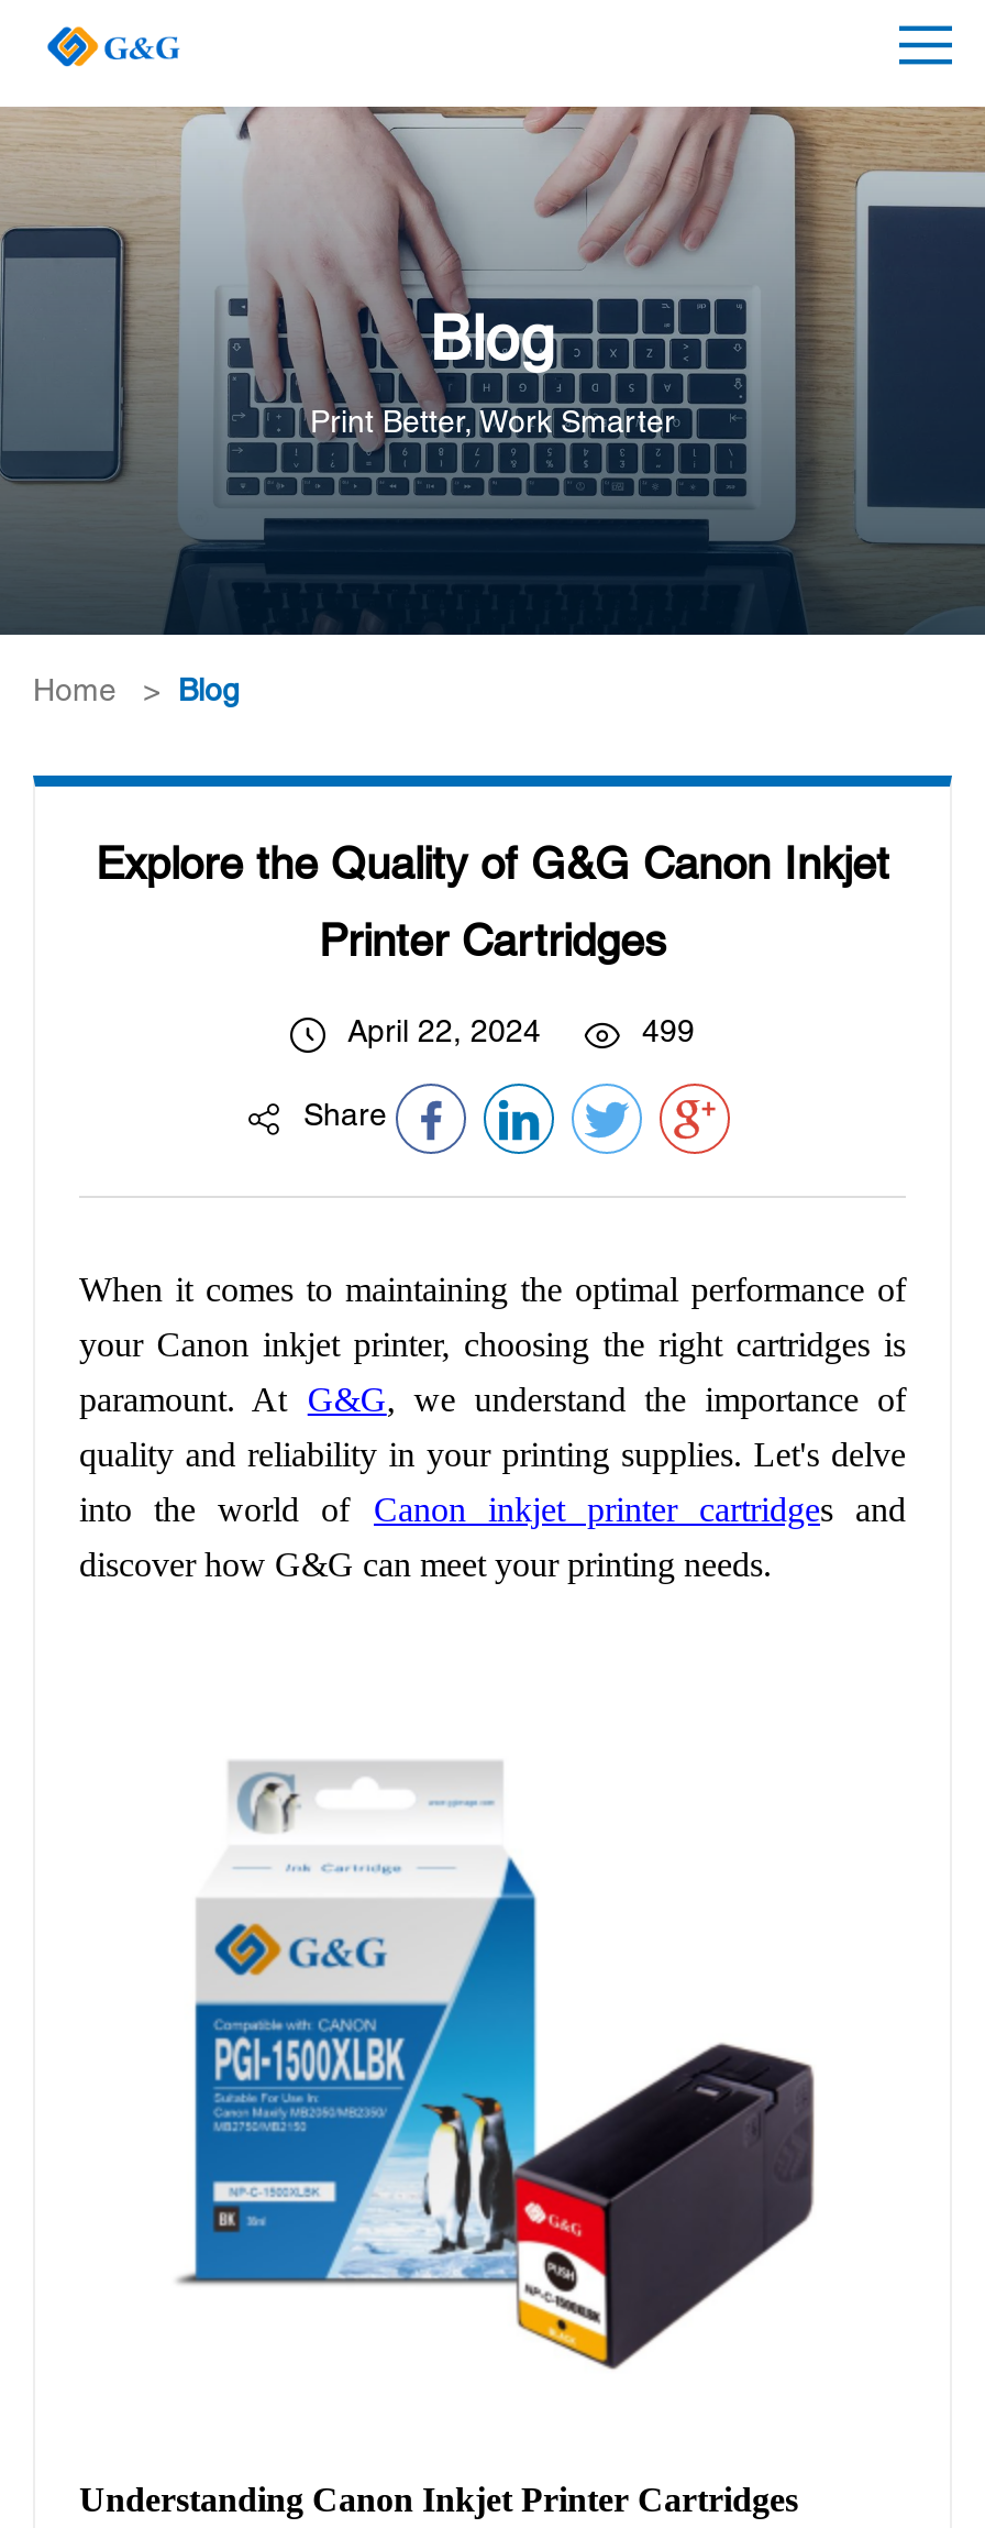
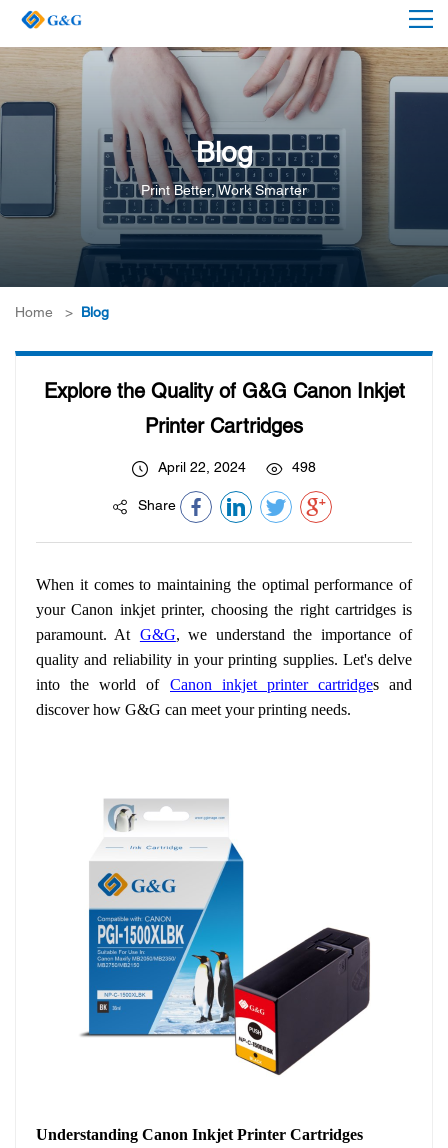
- 499
+ 498
